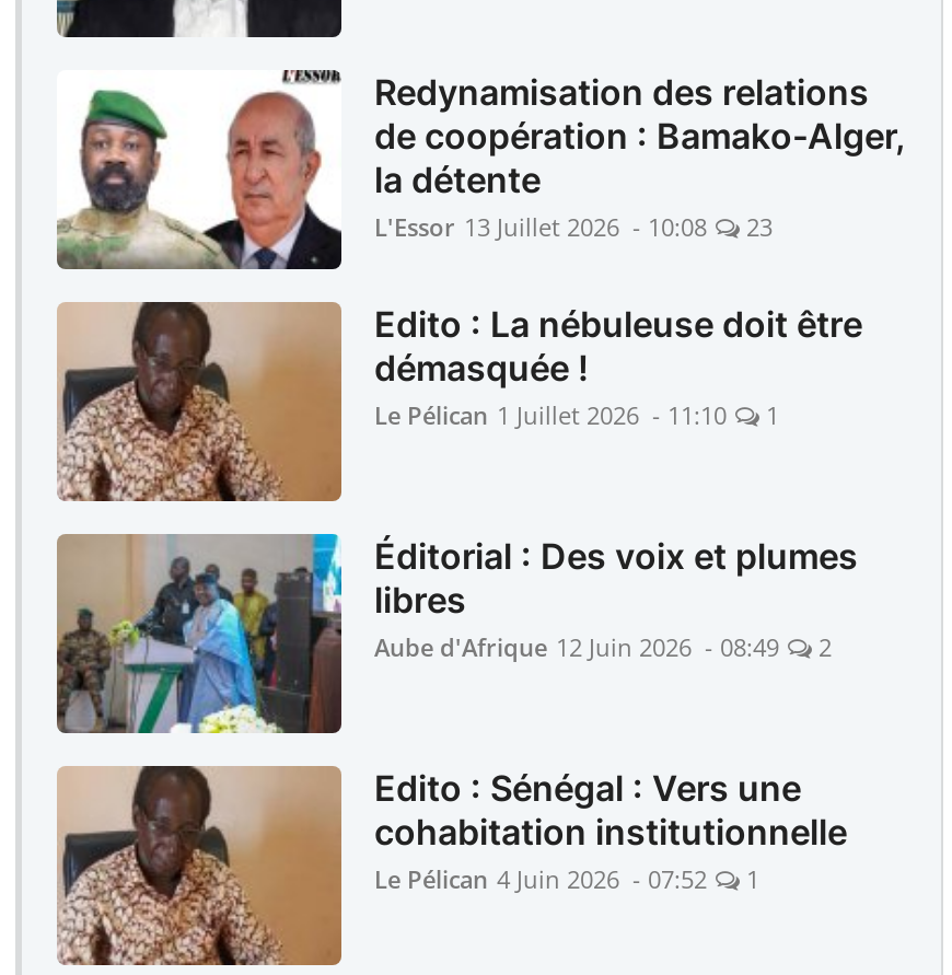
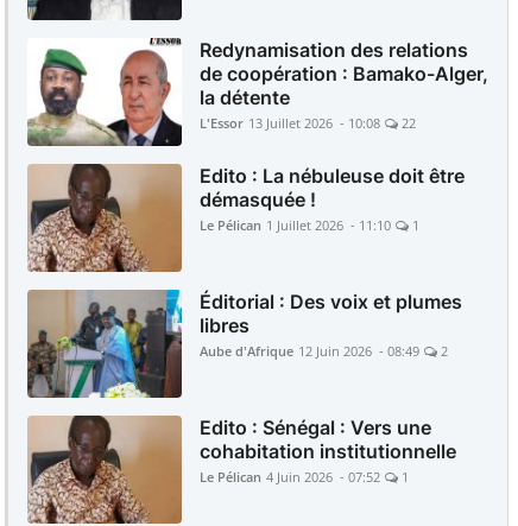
- L'Essor 13 Juillet 2026 - 10:08 23
+ L'Essor 13 Juillet 2026 - 10:08 22
